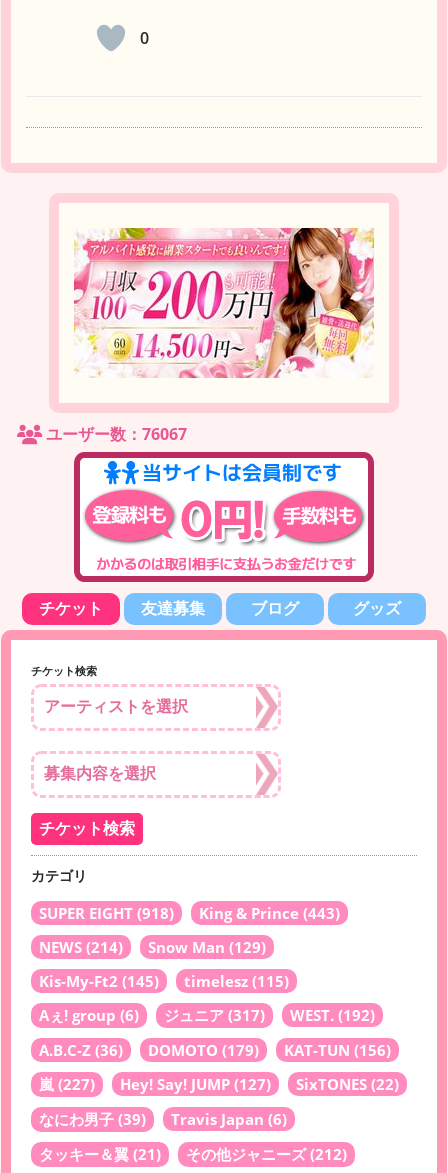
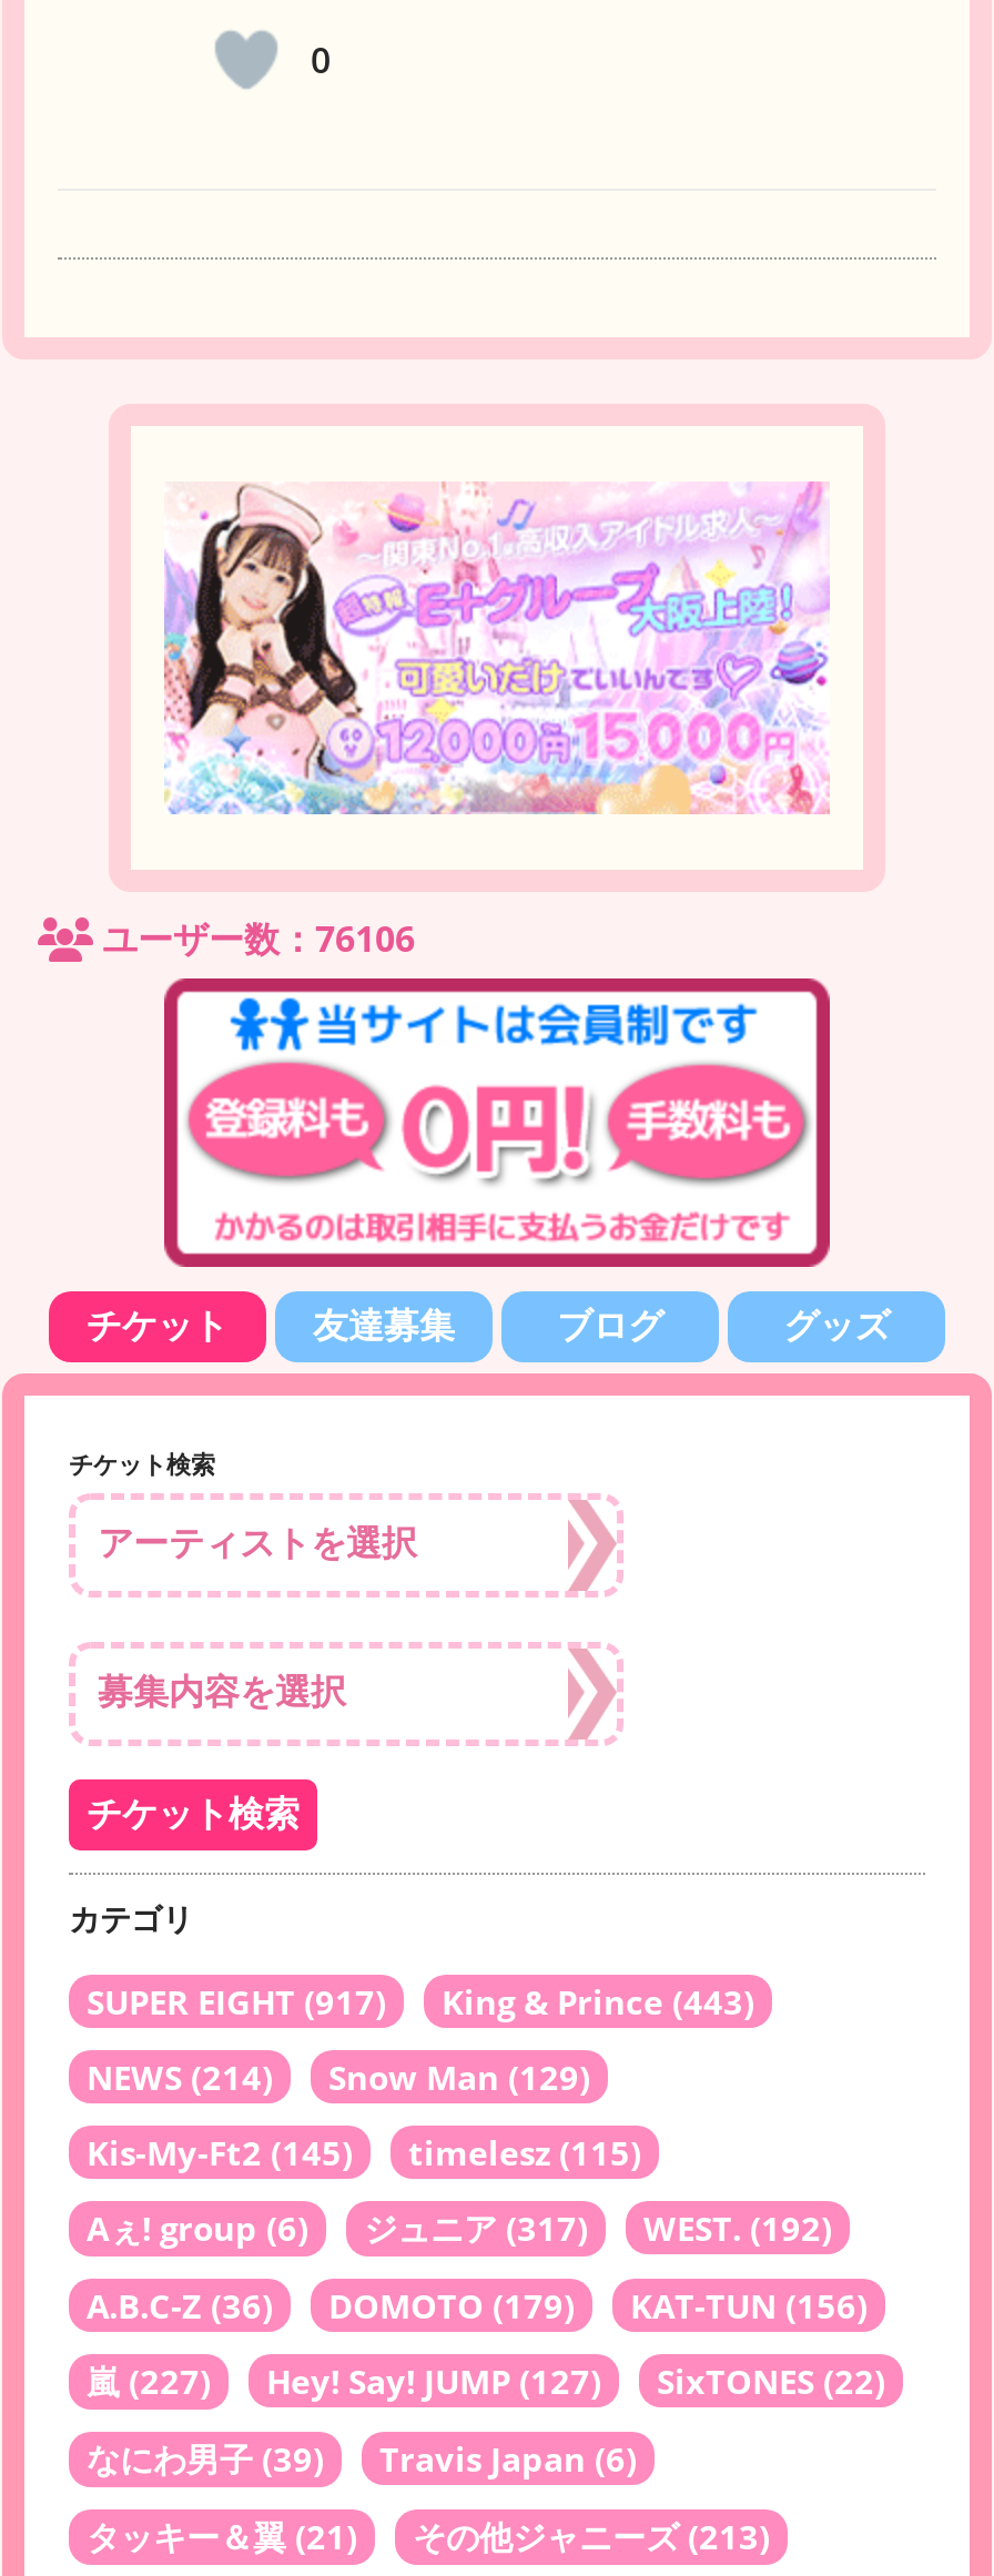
- [image]
+ [image]

- ユーザー数：76067
+ ユーザー数：76106

- SUPER EIGHT (918) King & Prince (443)
+ SUPER EIGHT (917) King & Prince (443)

- その他ジャニーズ(212)
+ その他ジャニーズ(213)
